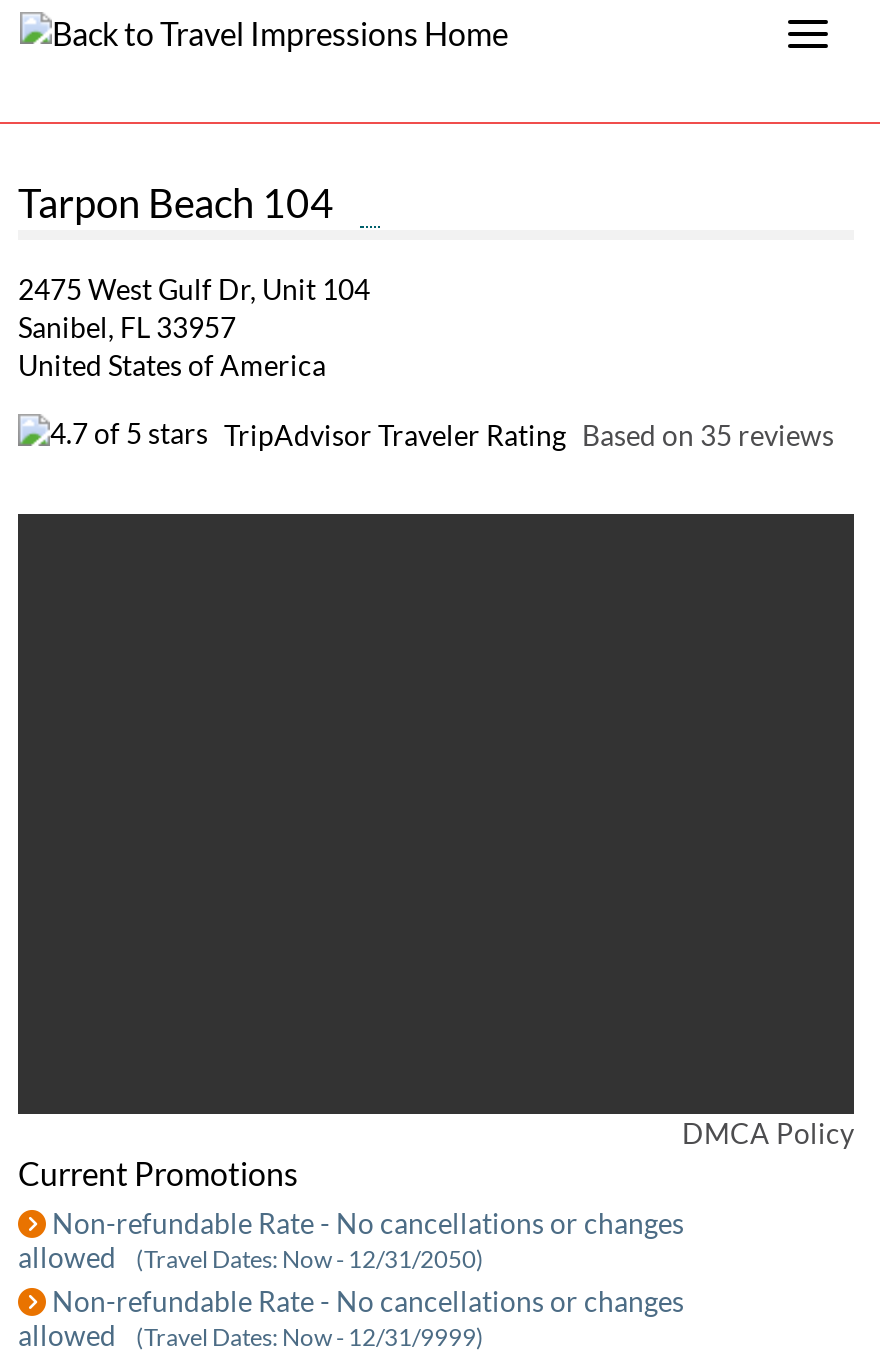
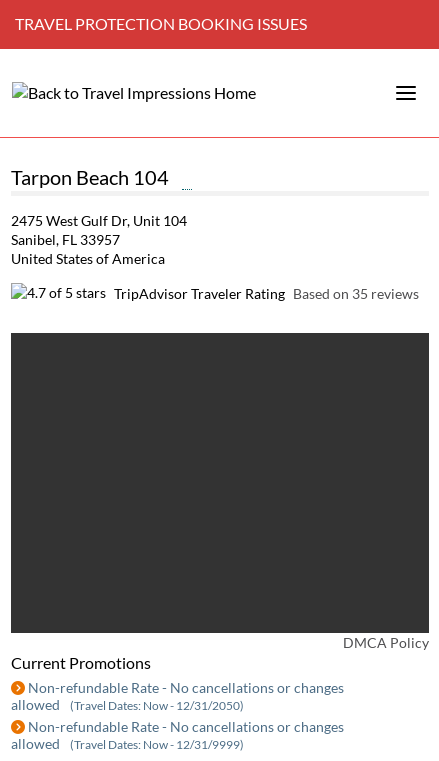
+ TRAVEL PROTECTION BOOKING ISSUES
